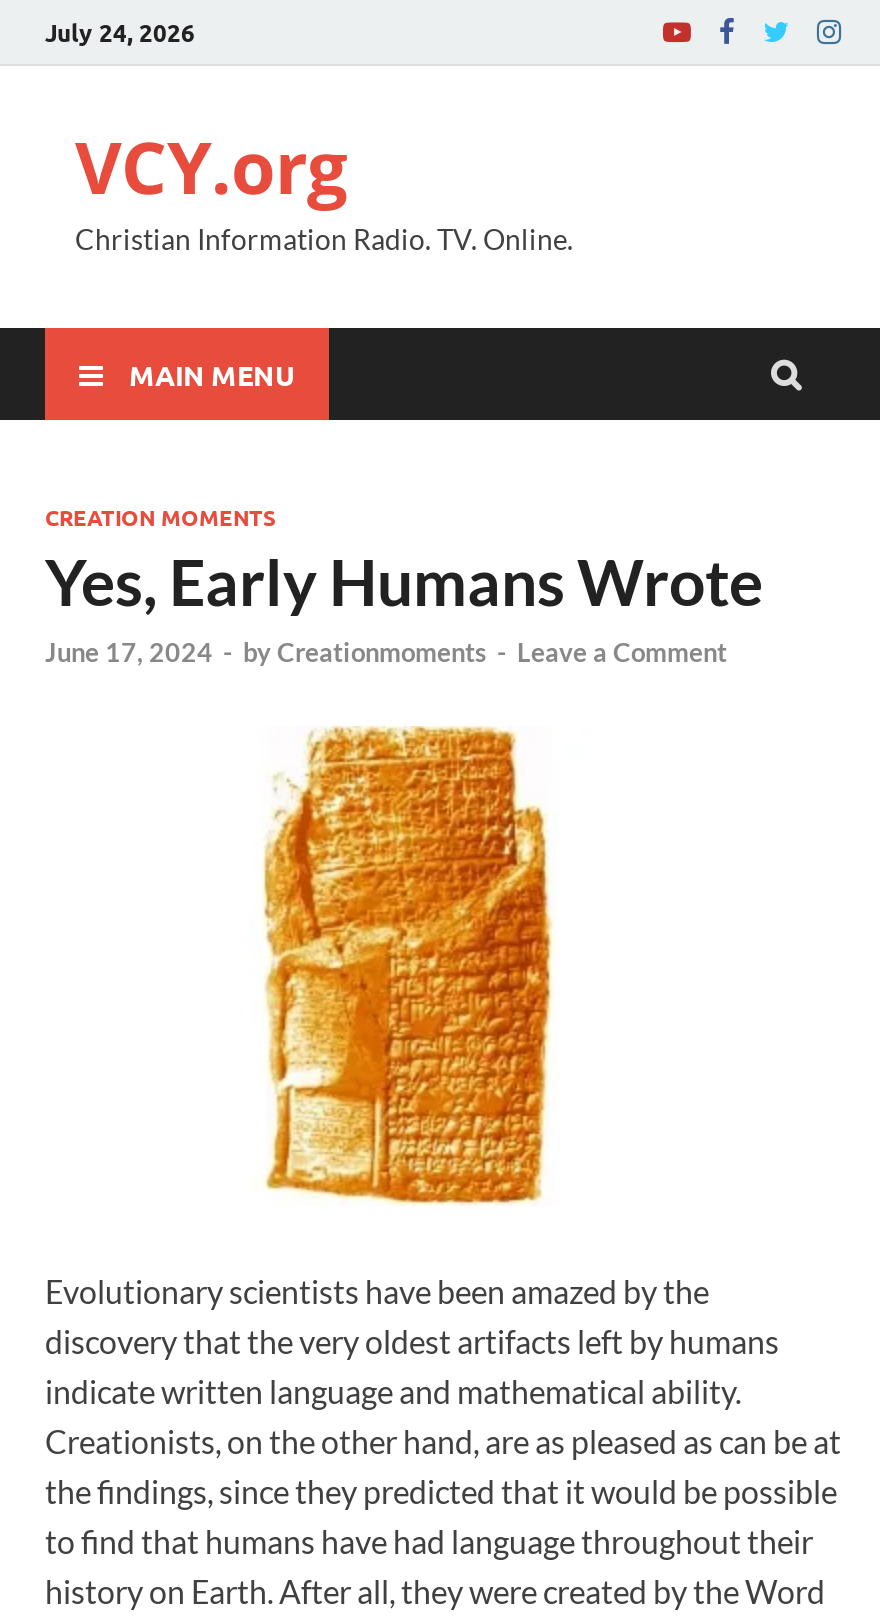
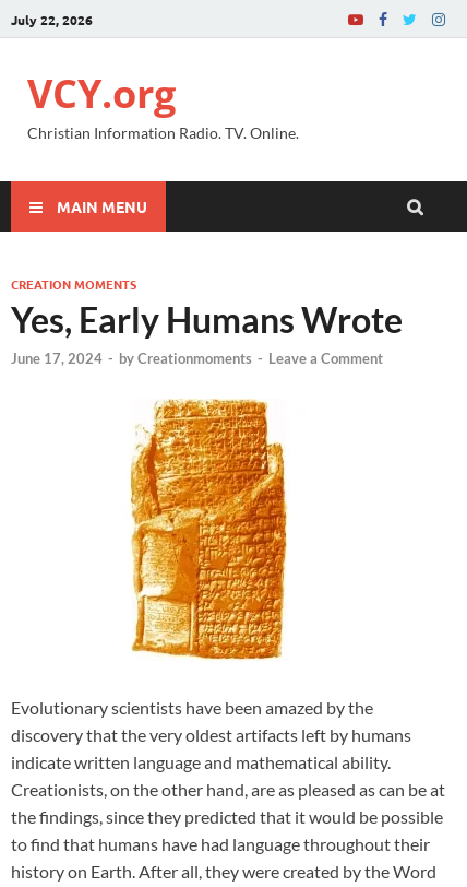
- July 24, 2026
+ July 22, 2026
